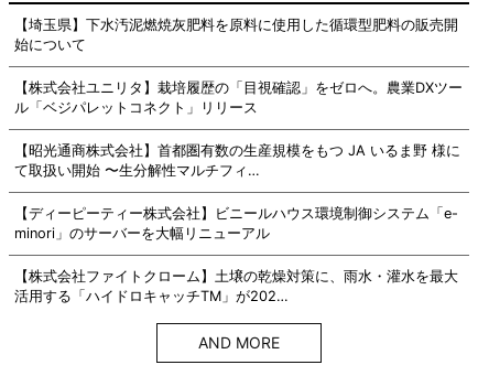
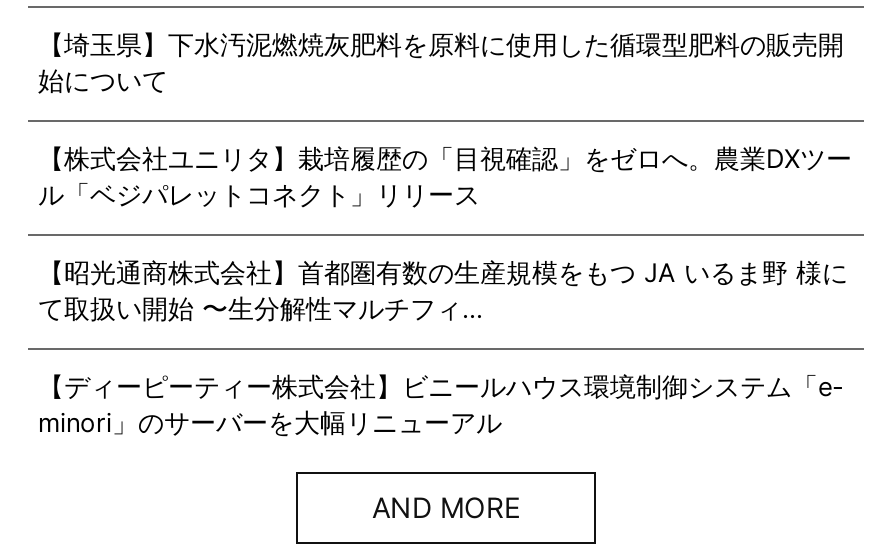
- 【株式会社ファイトクローム】土壌の乾燥対策に、雨水・灌水を最大
- 活用する「ハイドロキャッチTM」が202…
